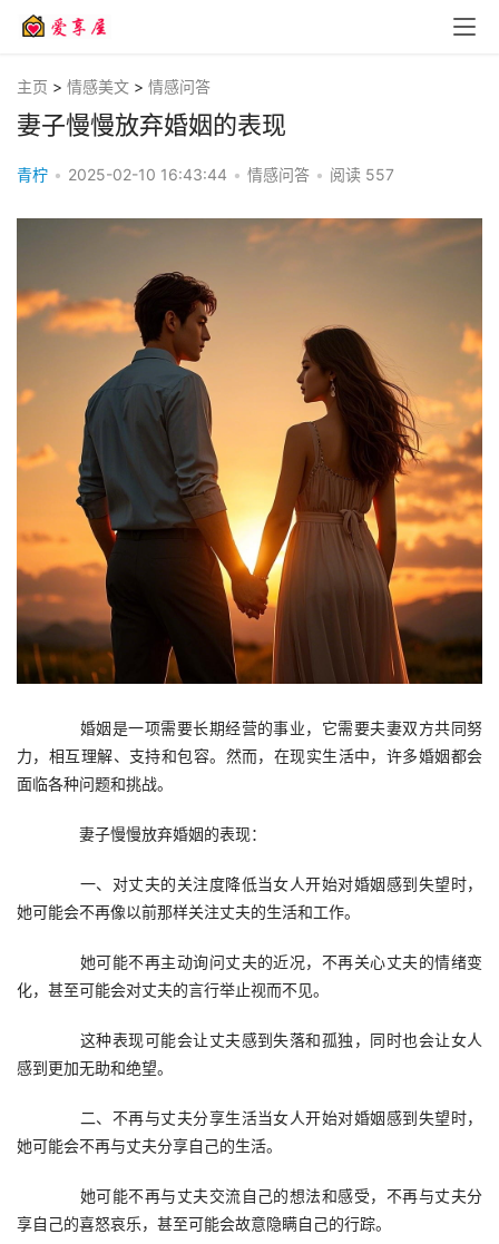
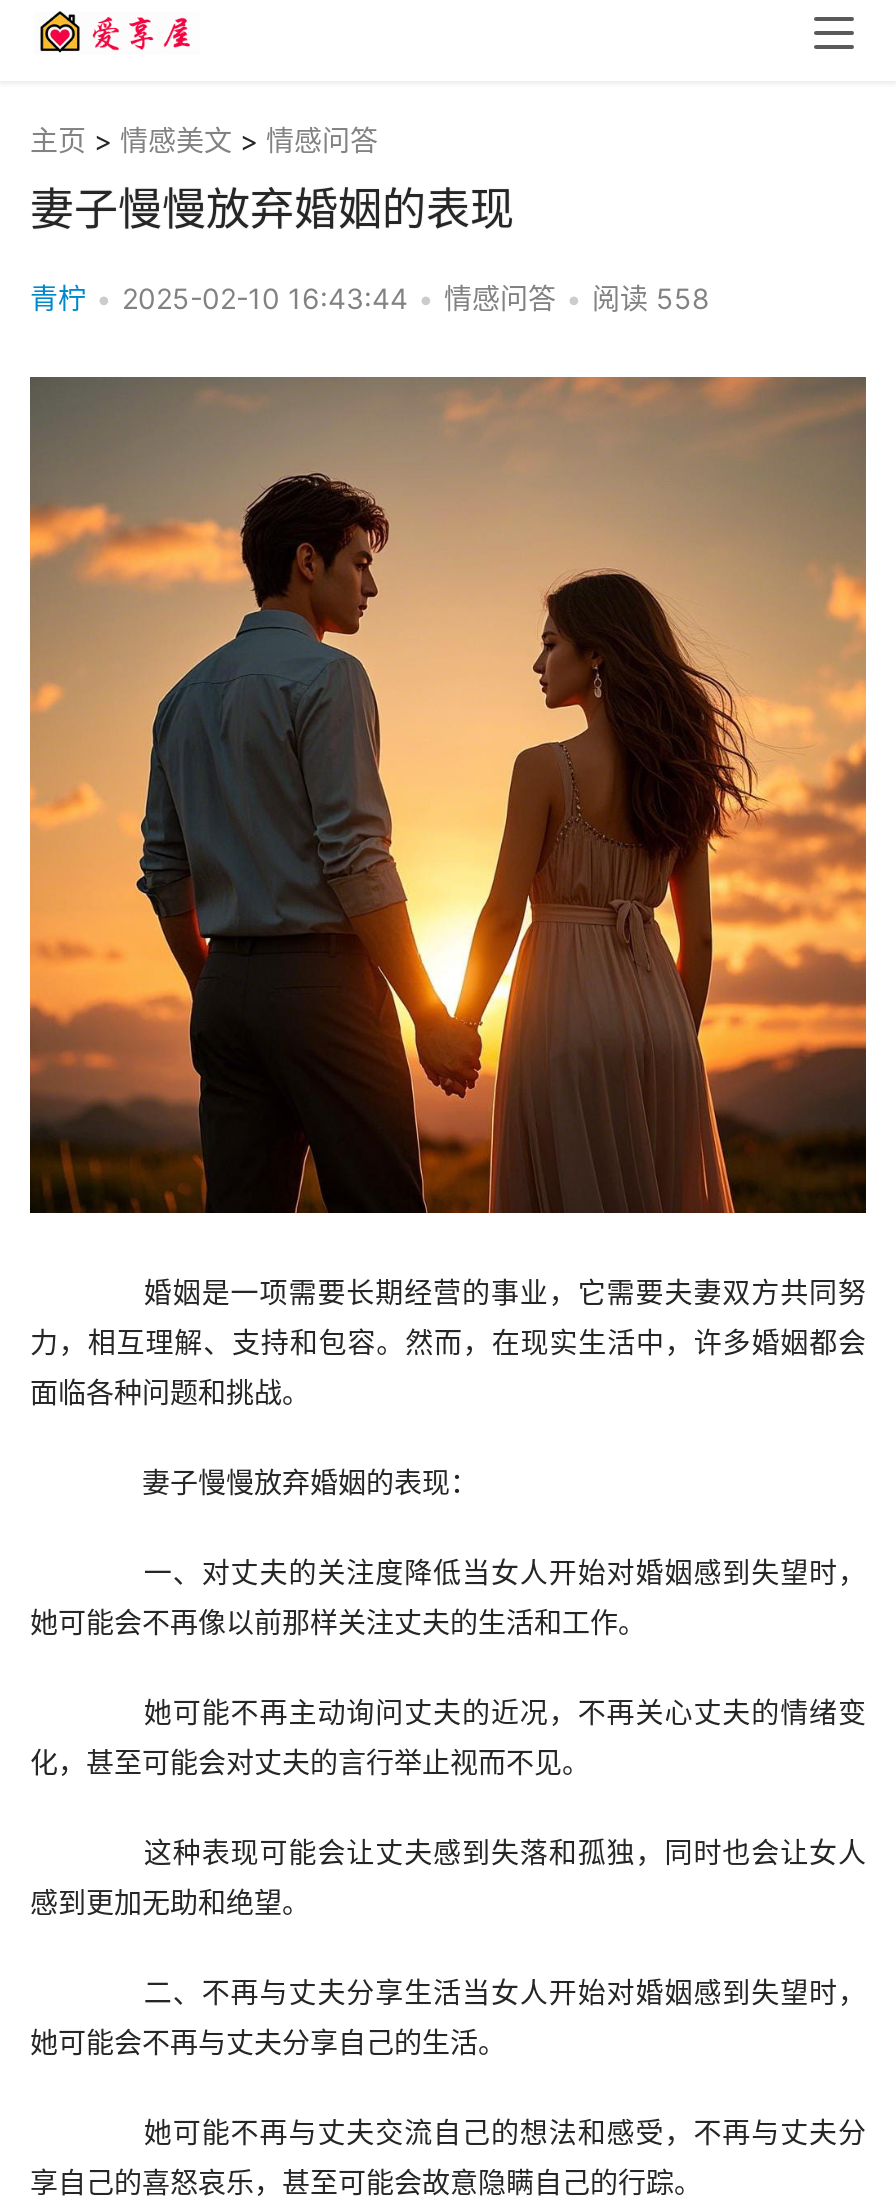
- 青柠 • 2025-02-10 16:43:44 • 情感问答 • 阅读557
+ 青柠 • 2025-02-10 16:43:44 • 情感问答 • 阅读558
